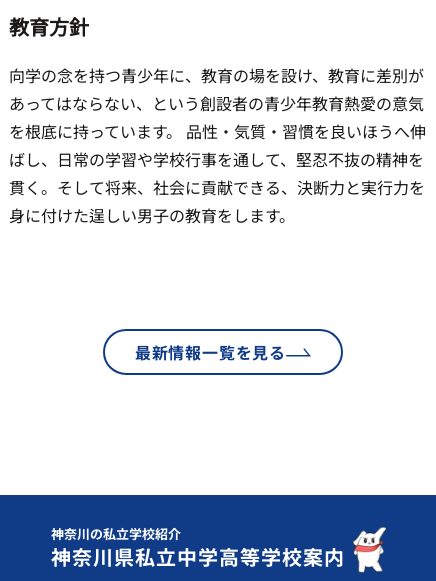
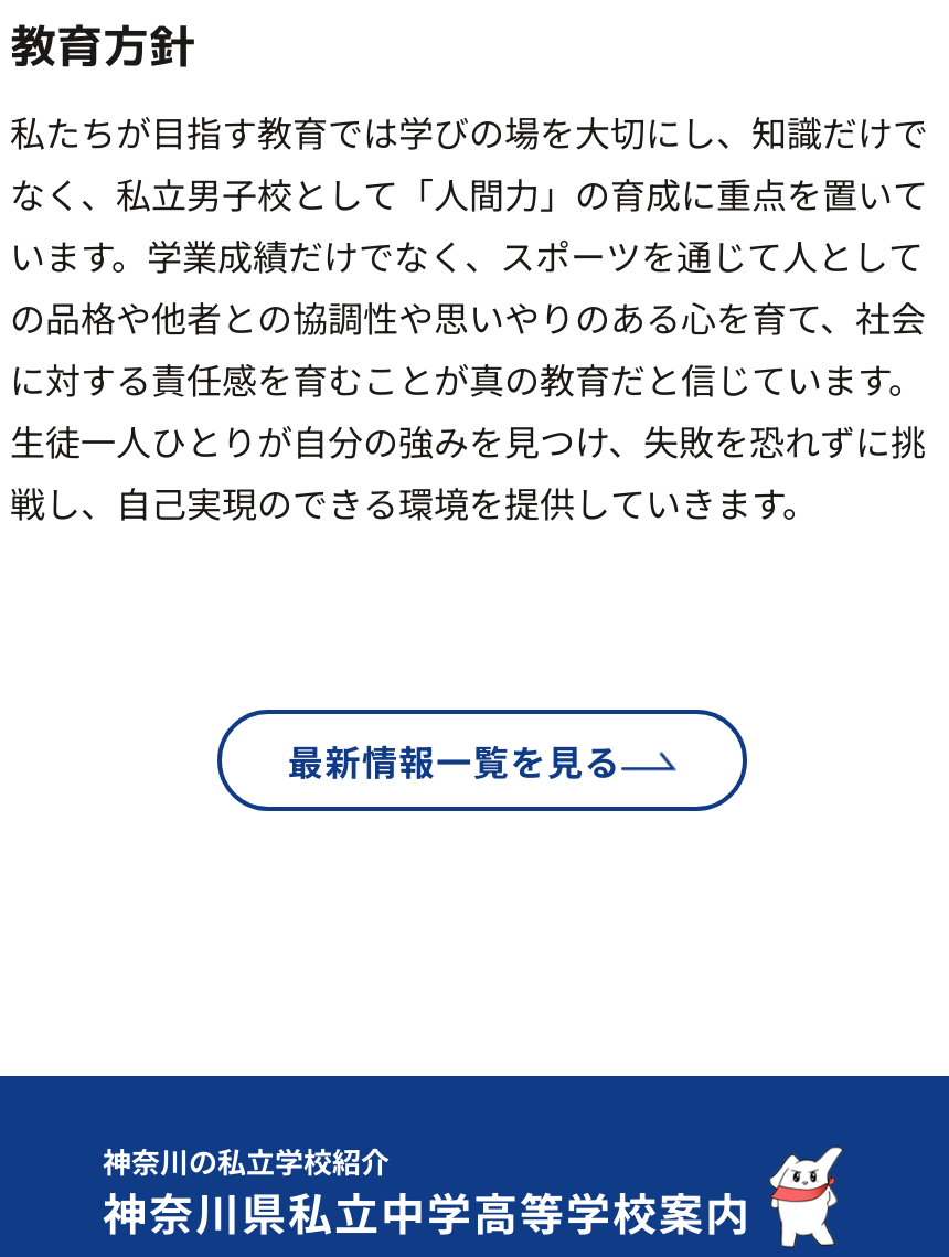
- 向学の念を持つ青少年に、教育の場を設け、教育に差別が
- あってはならない、という創設者の青少年教育熱愛の意気
- を根底に持っています。 品性・気質・習慣を良いほうへ伸
- ばし、日常の学習や学校行事を通して、堅忍不抜の精神を
- 貫く。そして将来、社会に貢献できる、決断力と実行力を
- 身に付けた逞しい男子の教育をします。
+ 私たちが目指す教育では学びの場を大切にし、知識だけで
+ なく、私立男子校として「人間力」の育成に重点を置いて
+ います。学業成績だけでなく、スポーツを通じて人として
+ の品格や他者との協調性や思いやりのある心を育て、社会
+ に対する責任感を育むことが真の教育だと信じています。
+ 生徒一人ひとりが自分の強みを見つけ、失敗を恐れずに挑
+ 戦し、自己実現のできる環境を提供していきます。
